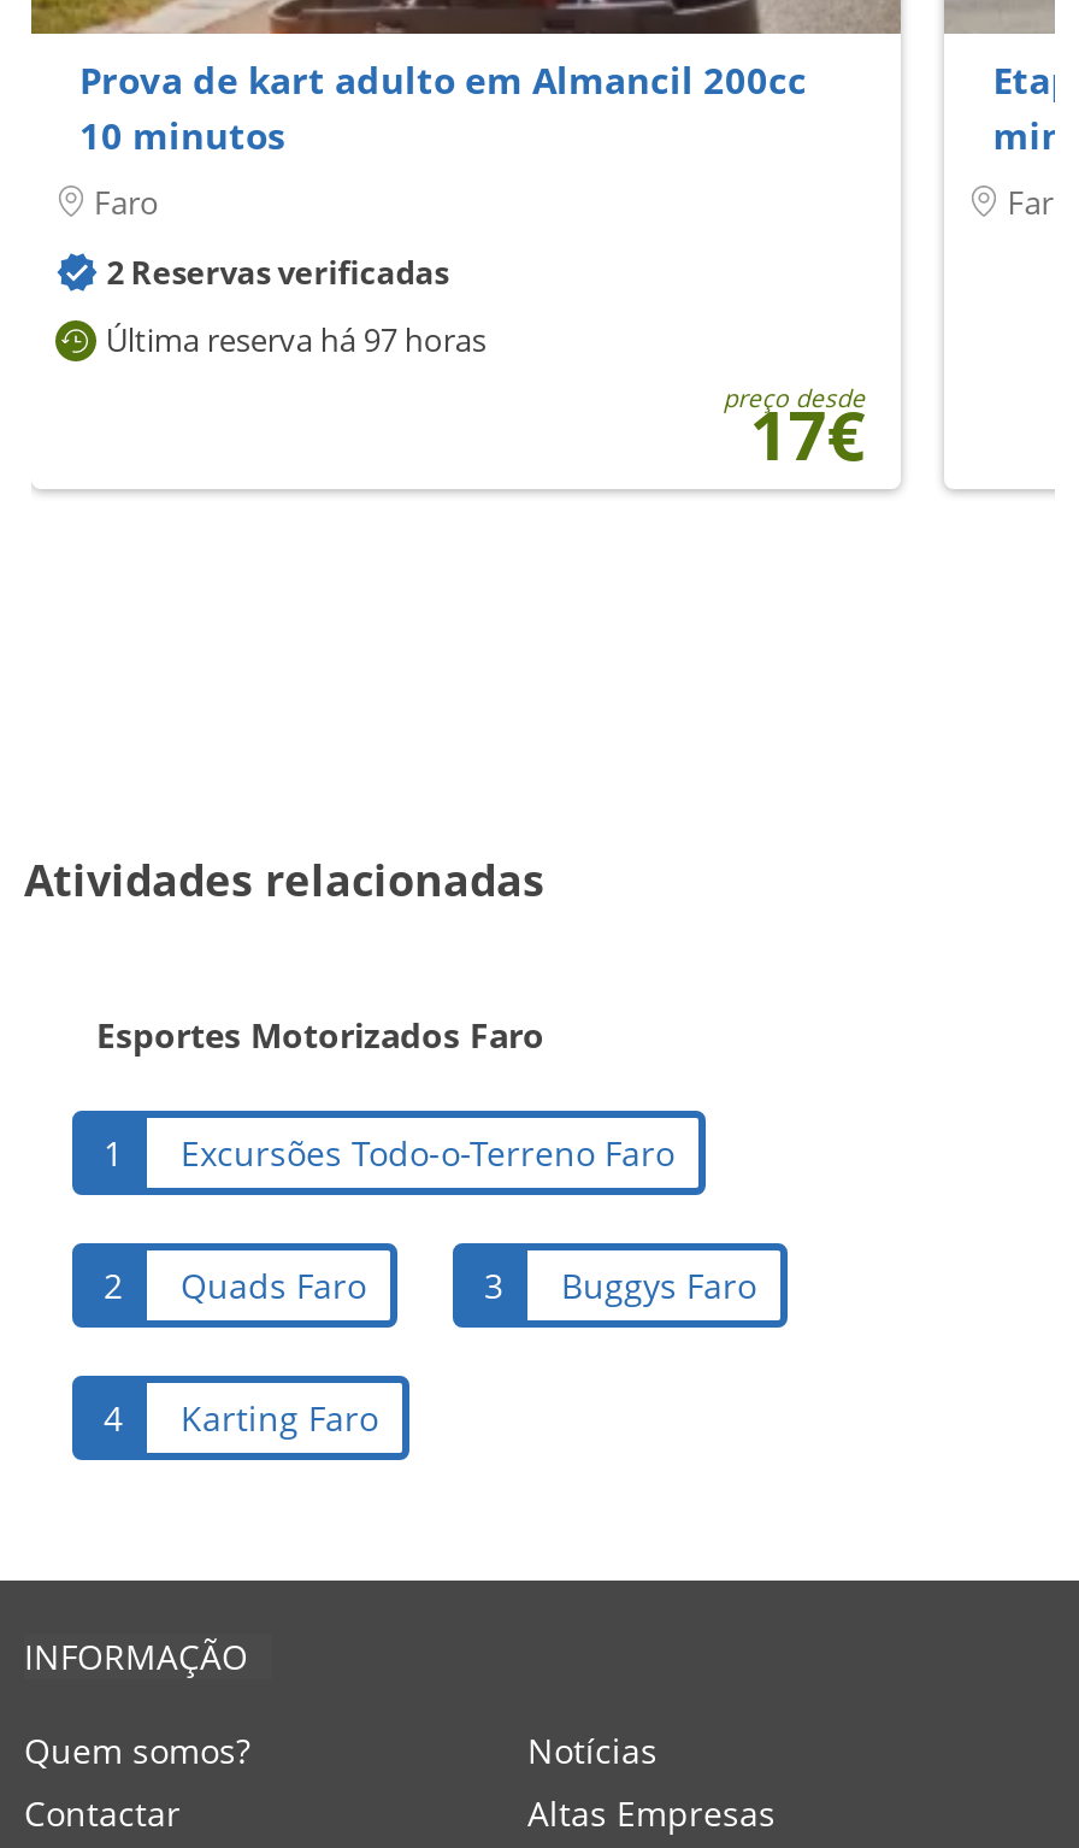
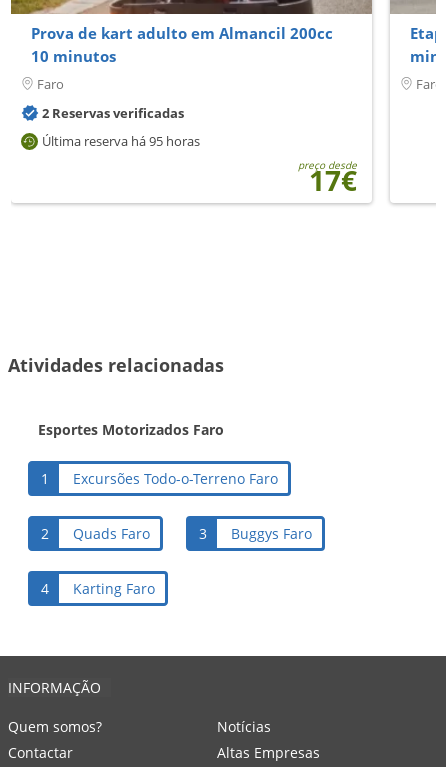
- Última reserva há 97 horas
+ Última reserva há 95 horas
